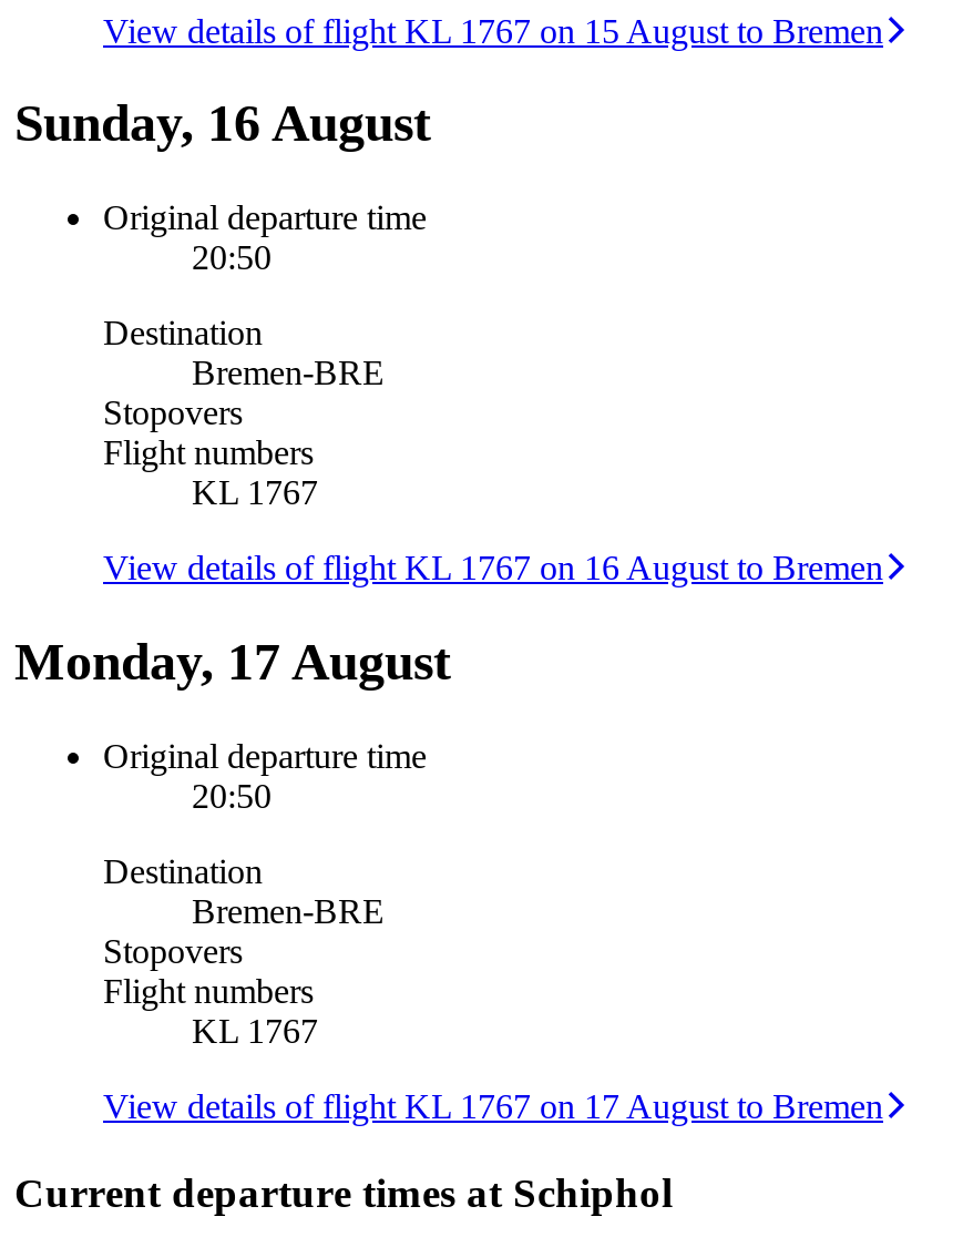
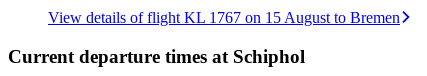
- Sunday, 16 August
- Original departure time
- 20:50
- Destination
- Bremen-BRE
- Stopovers
- Flight numbers
- KL 1767
- View details of flight KL 1767 on 16 August to Bremen
- Monday, 17 August
- Original departure time
- 20:50
- Destination
- Bremen-BRE
- Stopovers
- Flight numbers
- KL 1767
- View details of flight KL 1767 on 17 August to Bremen
